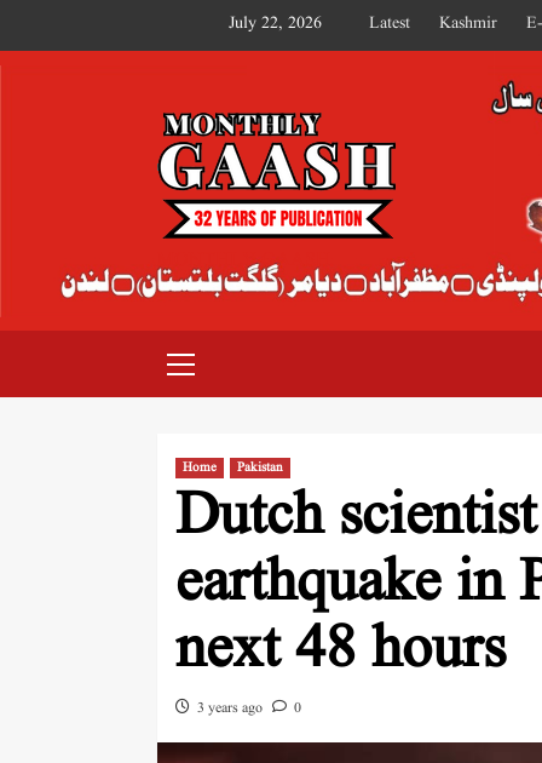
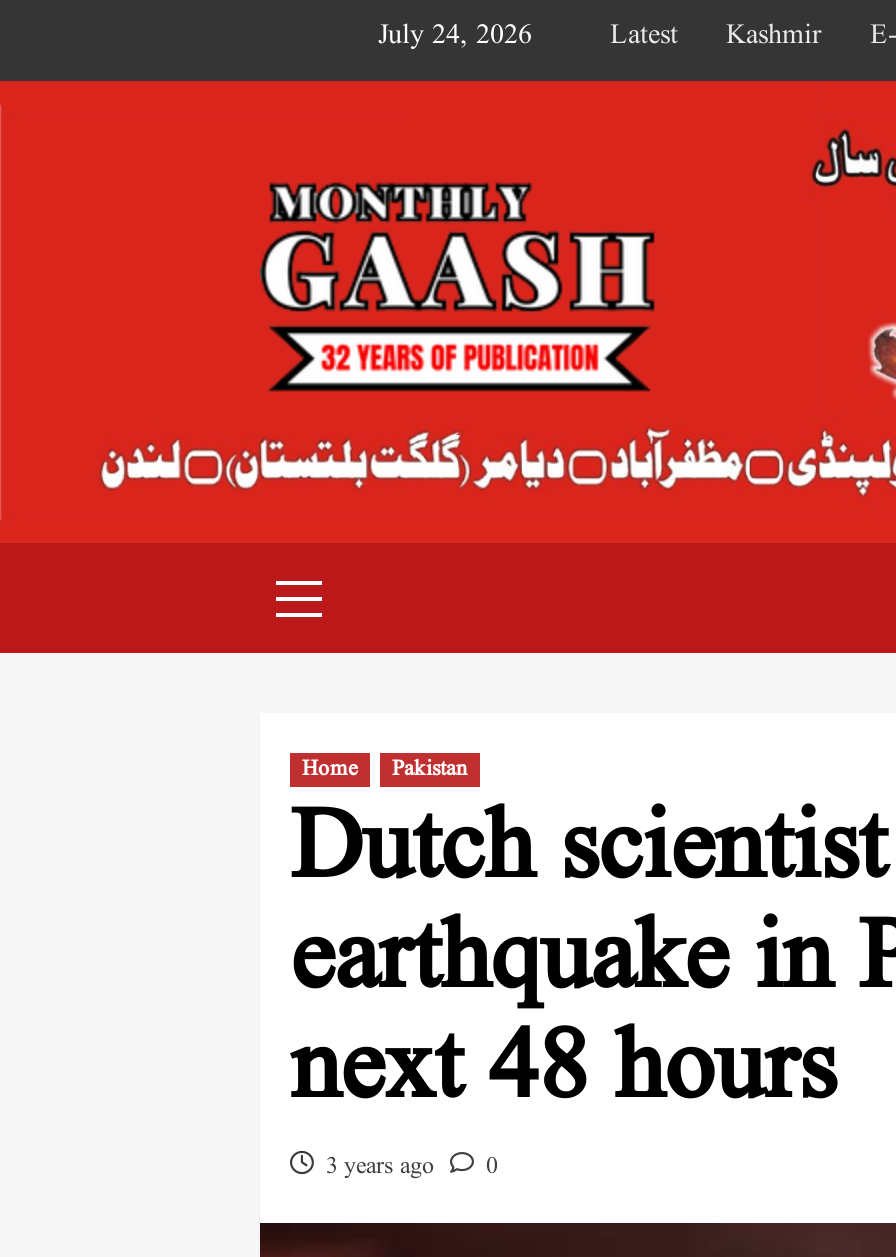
- July 22, 2026
+ July 24, 2026
